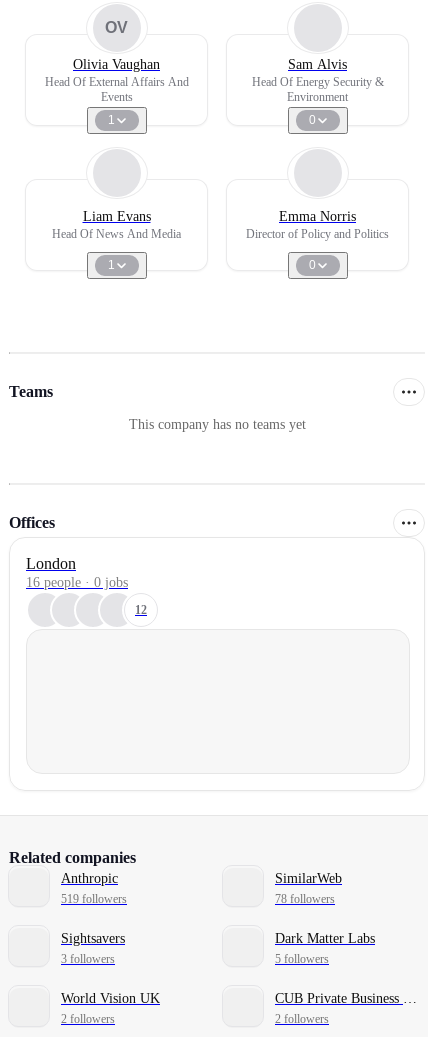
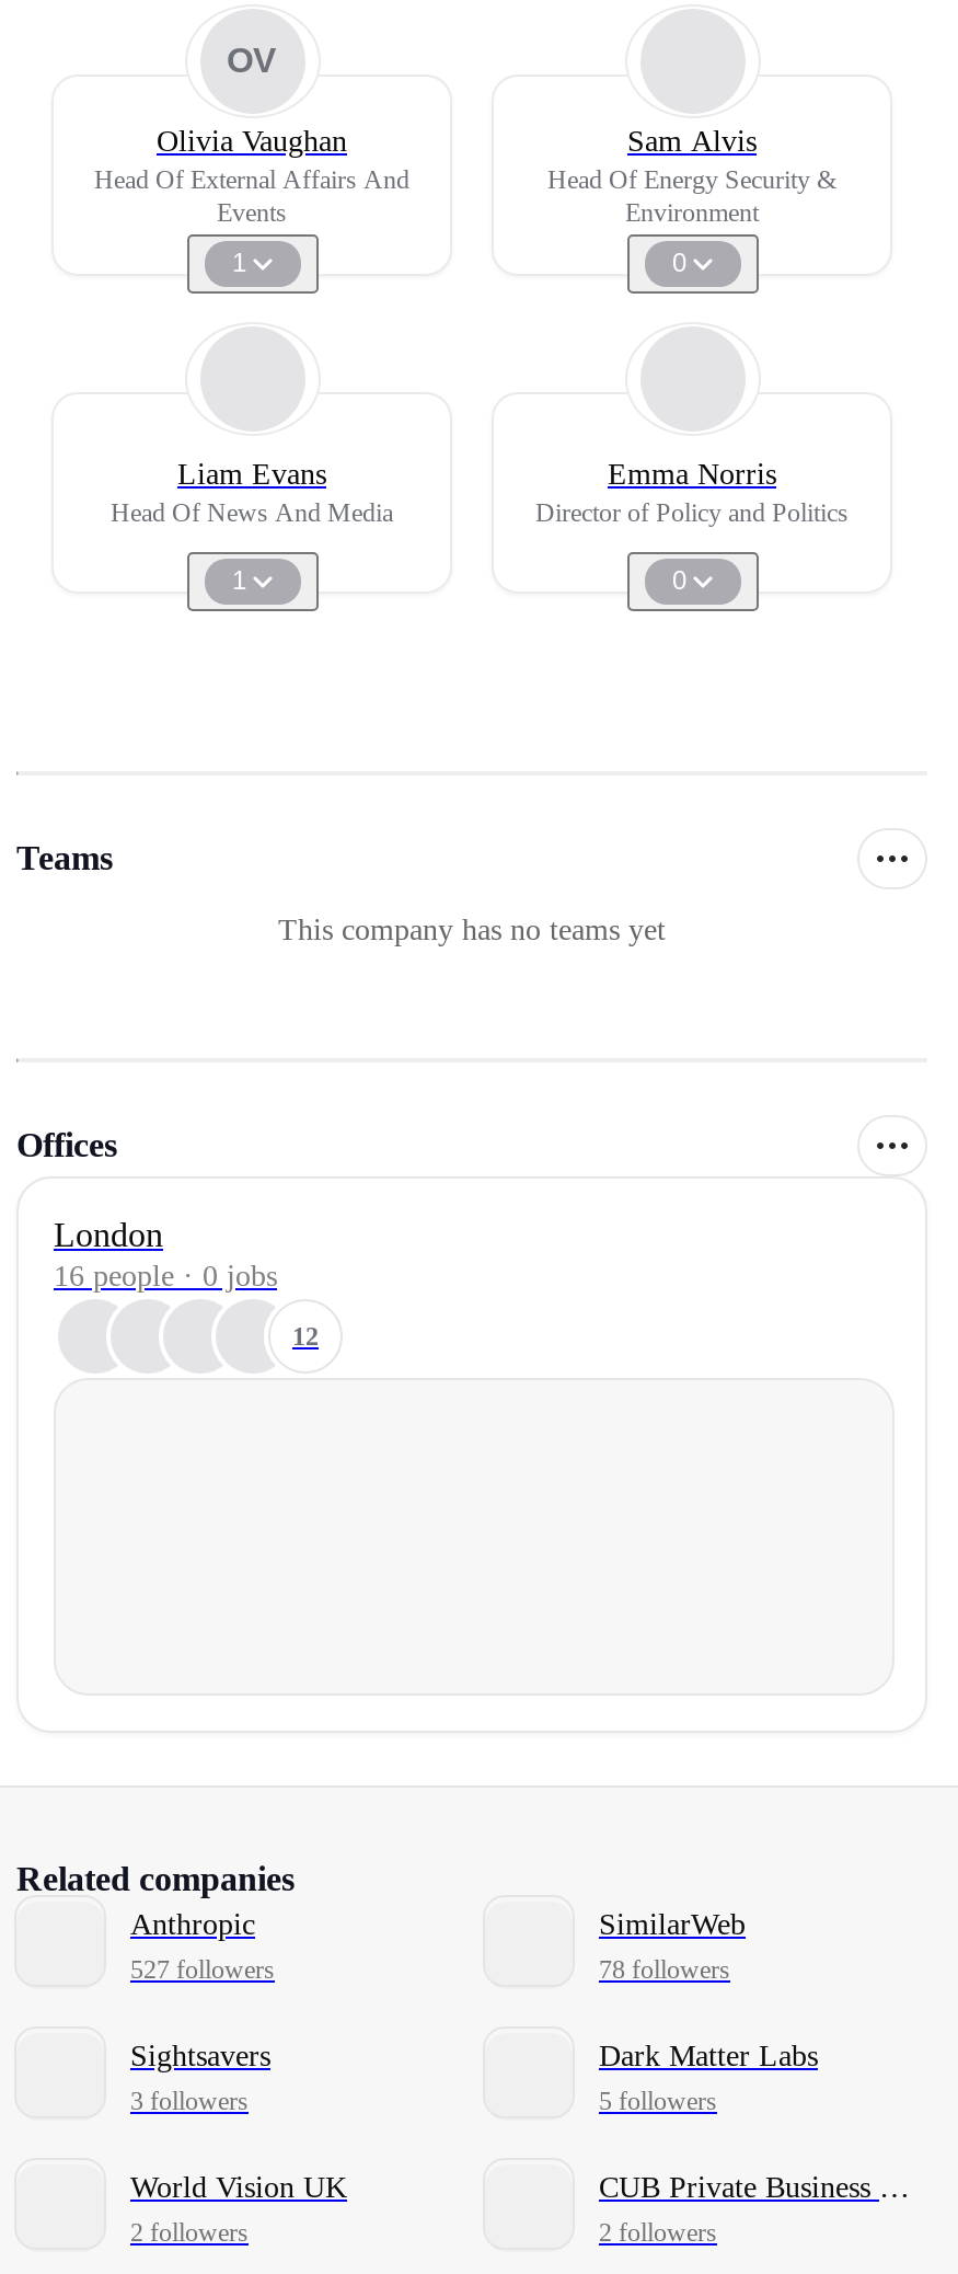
- 519 followers
+ 527 followers
